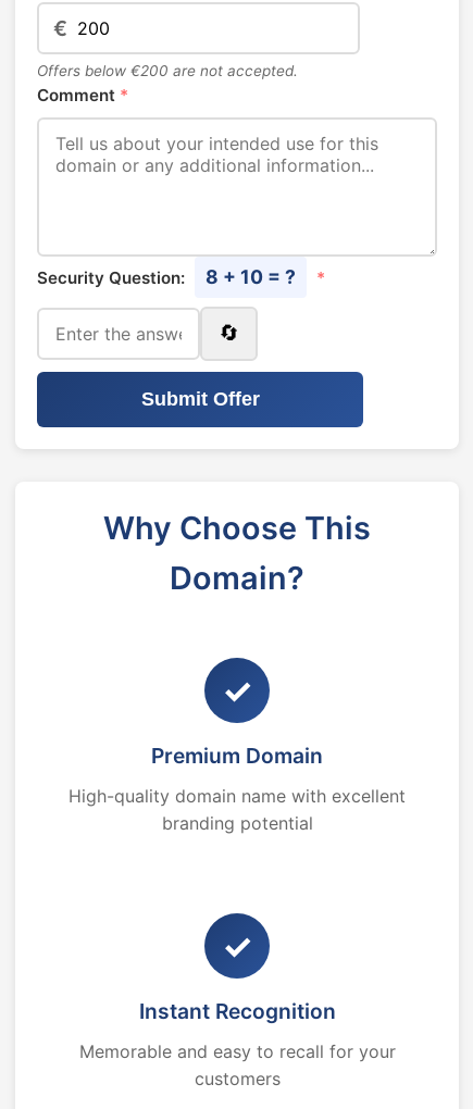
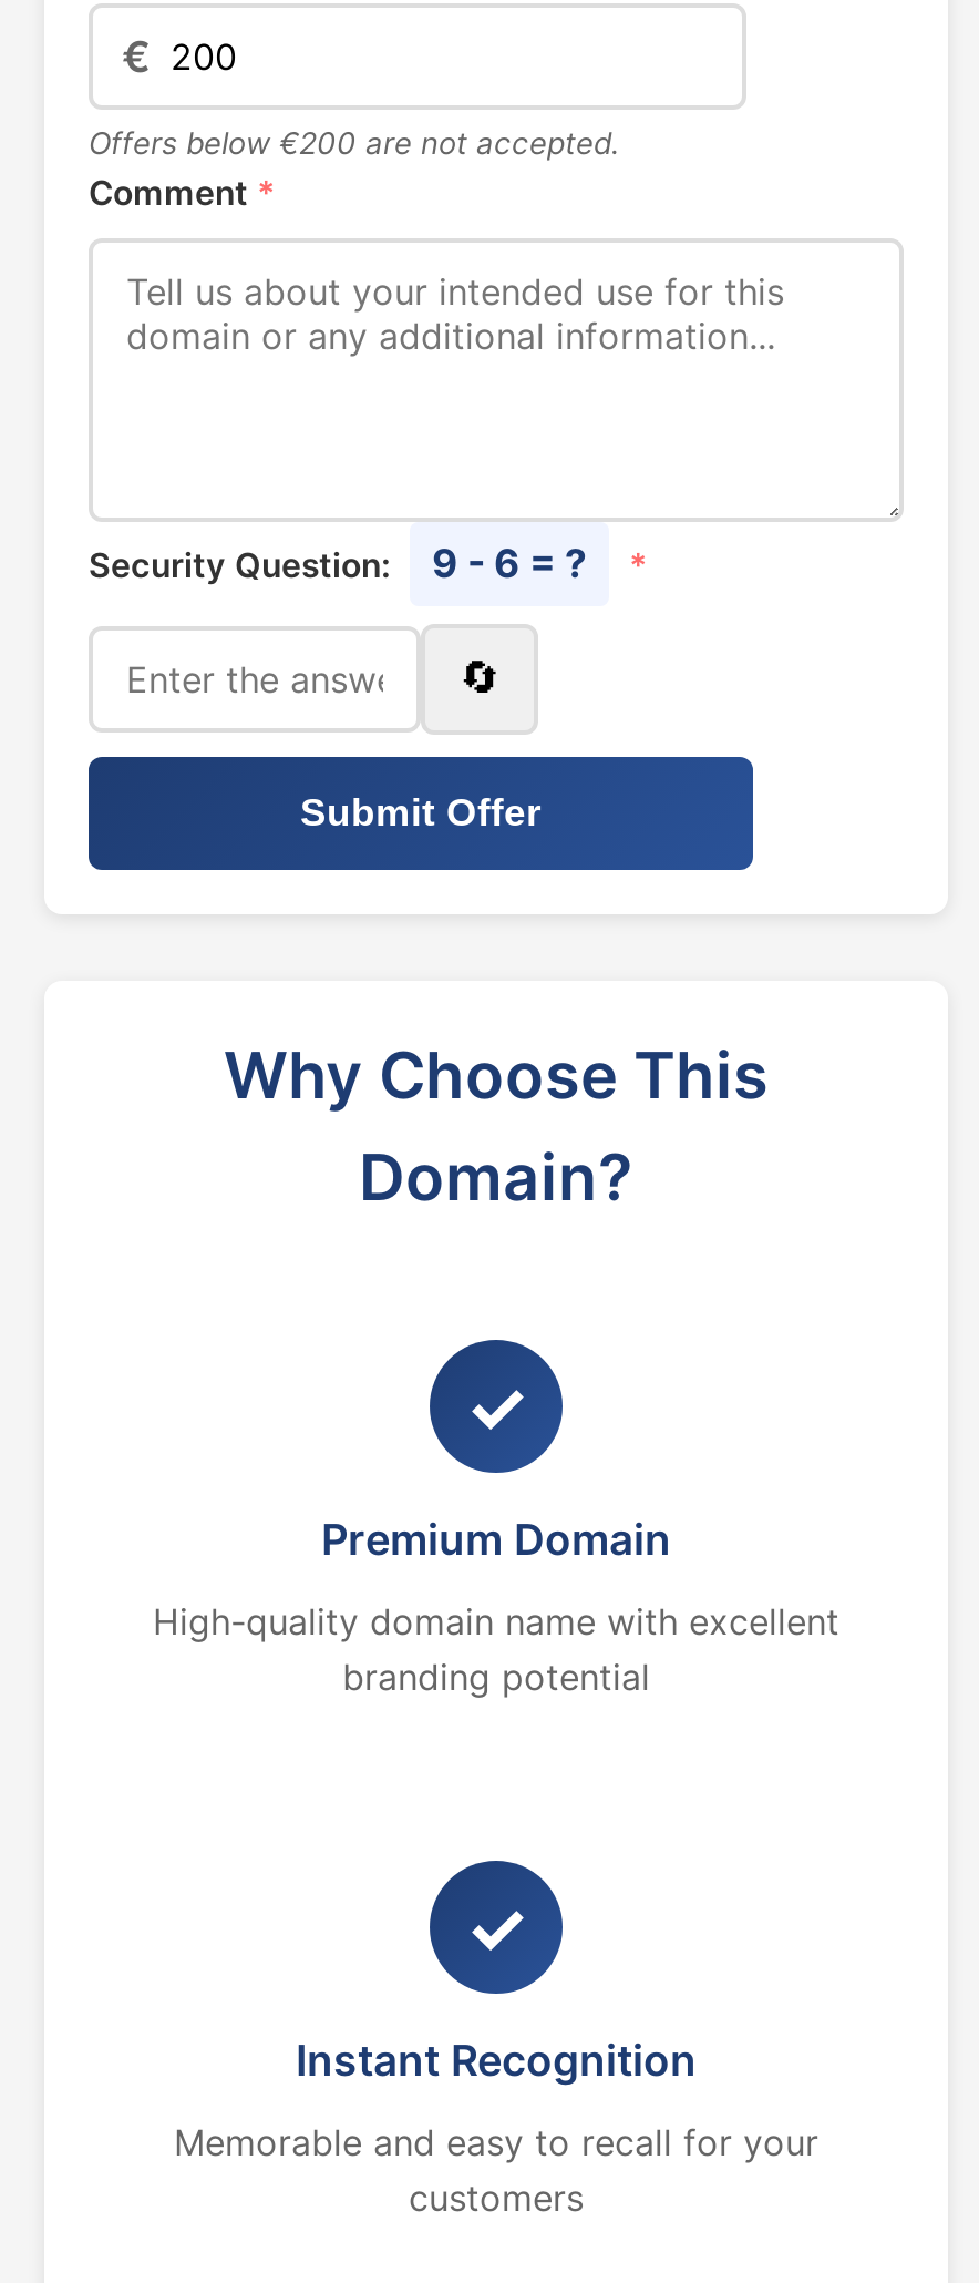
- 8 + 10 = ?
+ 9 - 6 = ?
